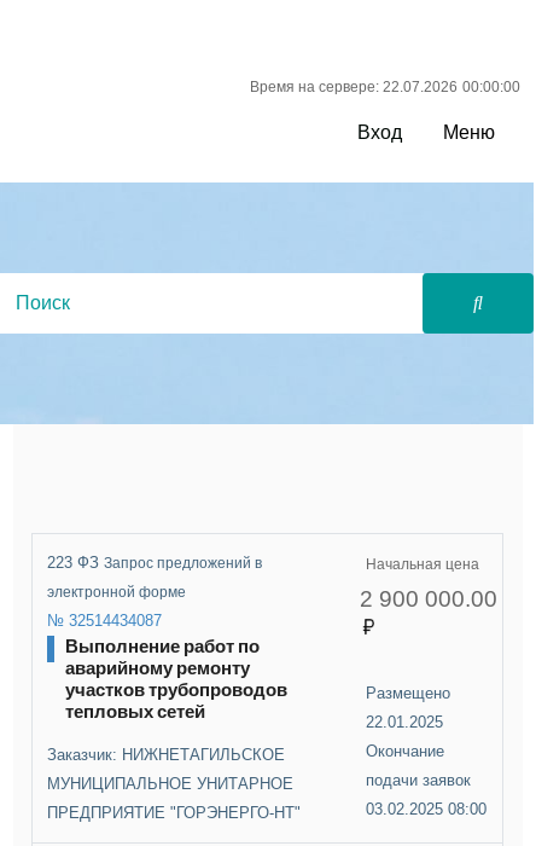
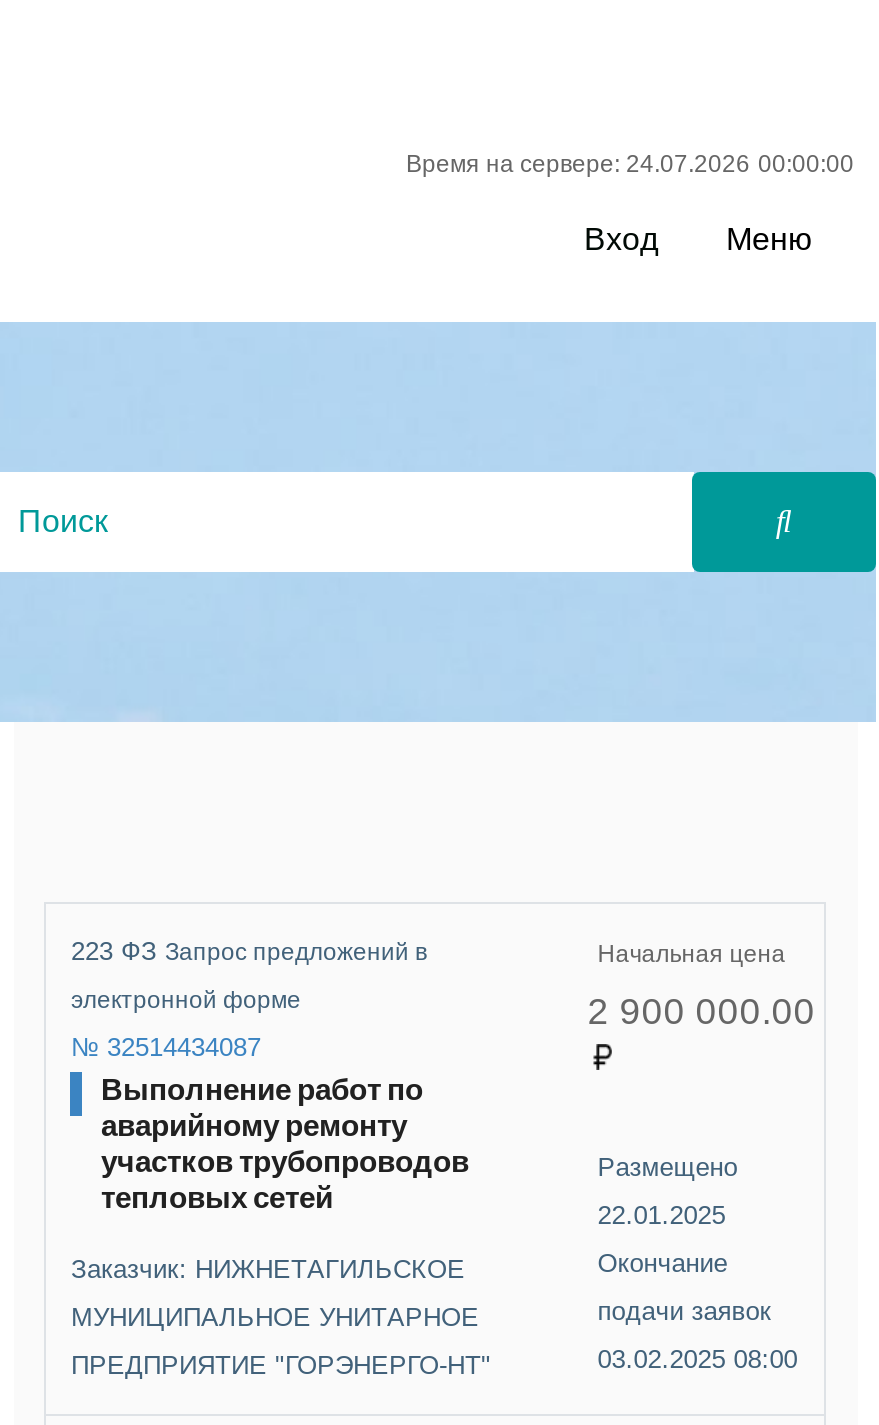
- Время на сервере: 22.07.2026 00:00:00
+ Время на сервере: 24.07.2026 00:00:00
